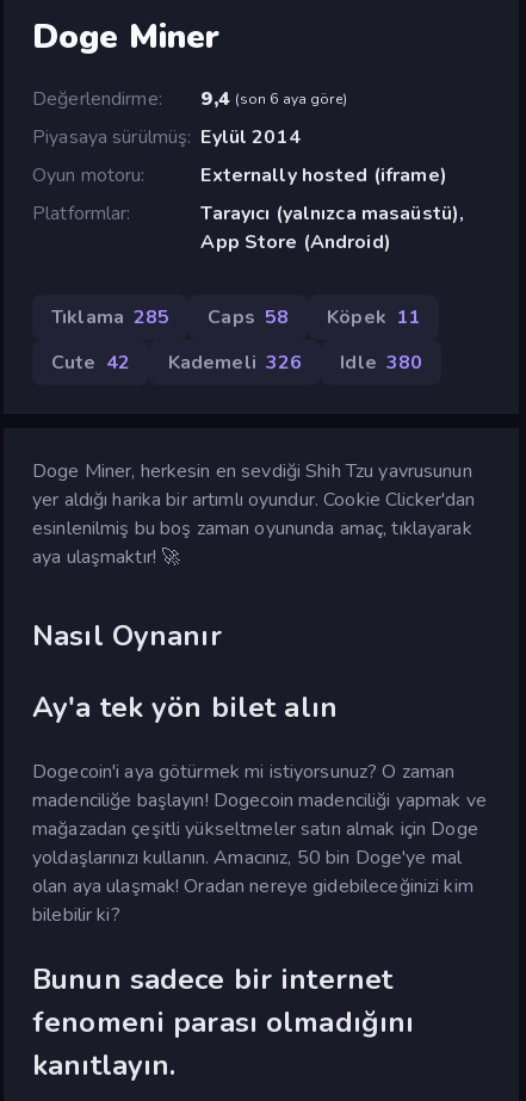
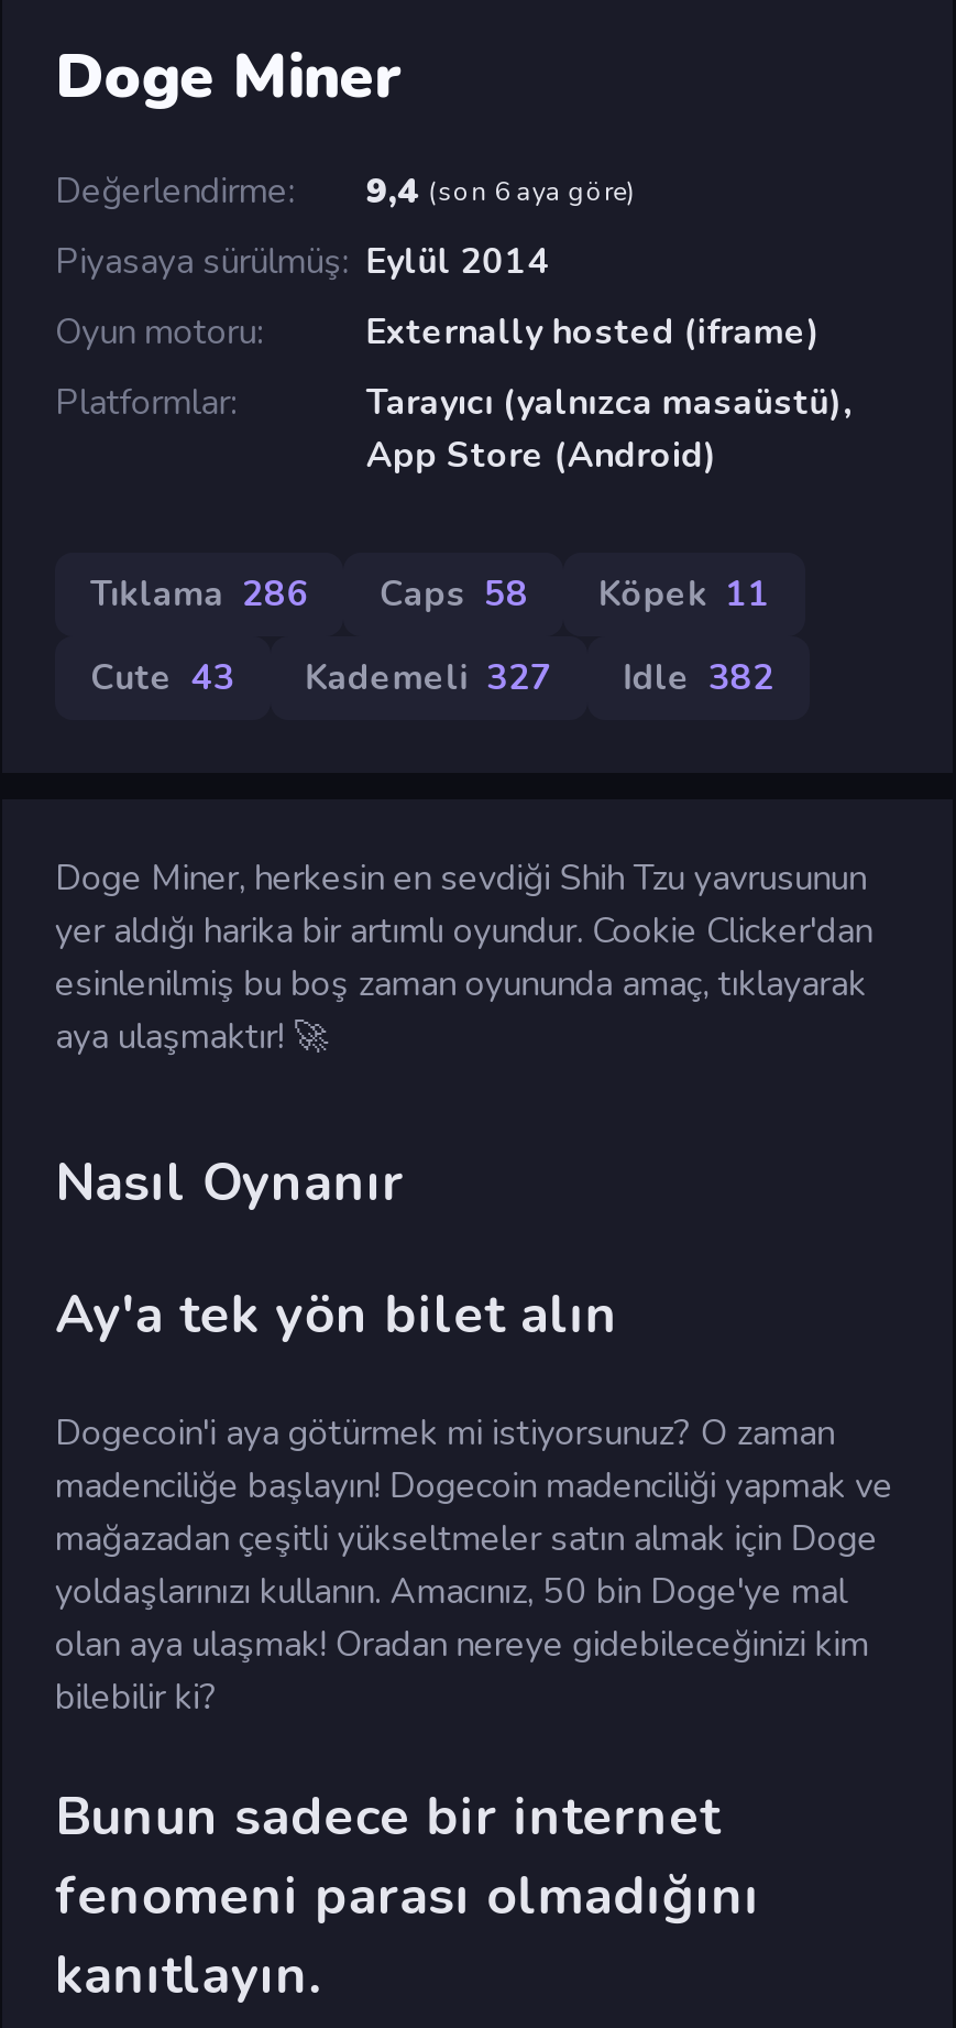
- Tıklama 285 Caps 58 Köpek 11
+ Tıklama 286 Caps 58 Köpek 11

- Cute 42
+ Cute 43

- Kademeli 326
+ Kademeli 327

- Idle 380
+ Idle 382
